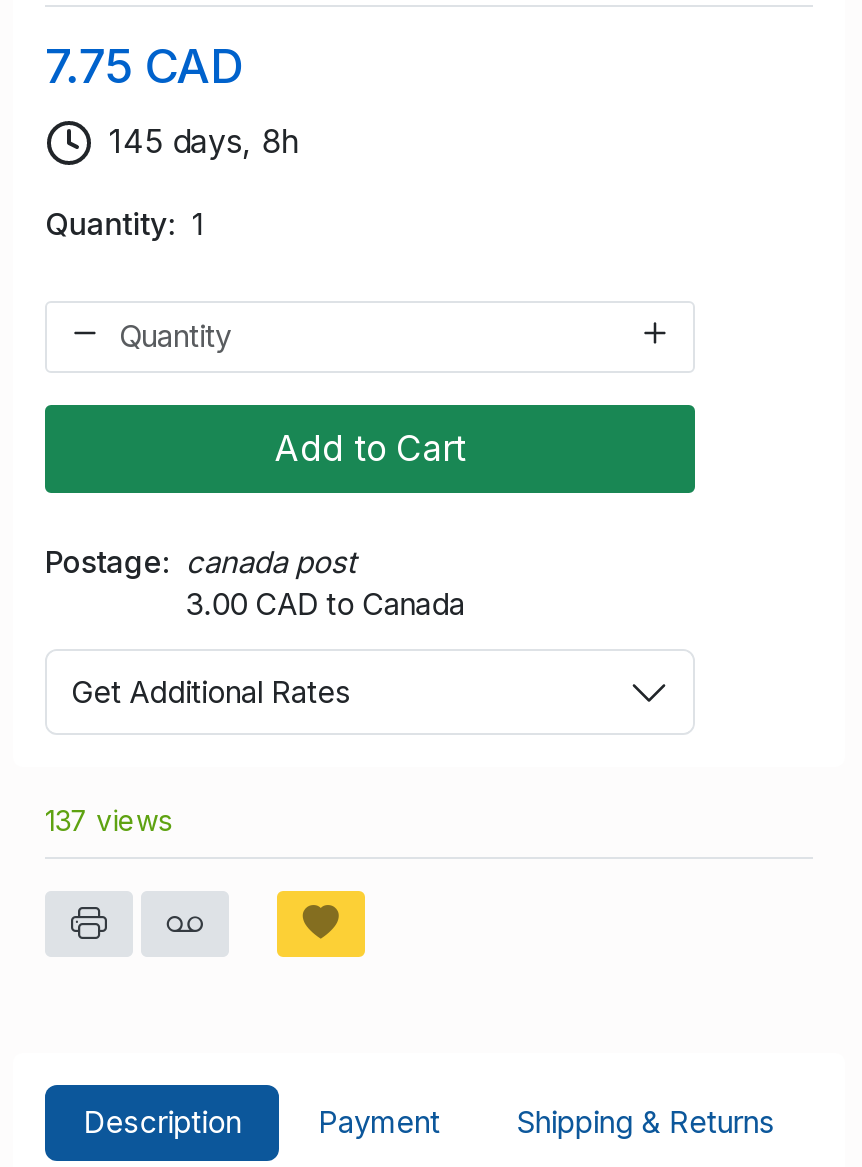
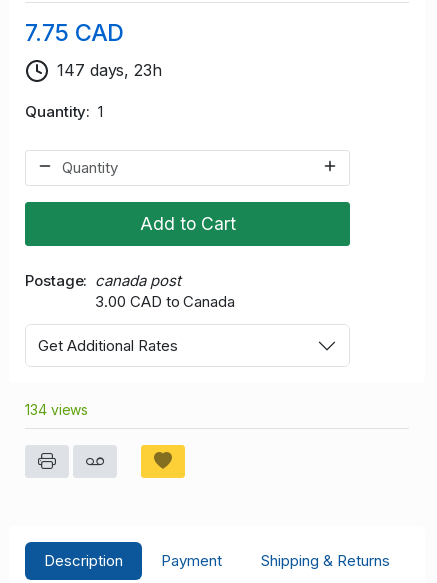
- 145 days, 8h
+ 147 days, 23h

- 137 views
+ 134 views
